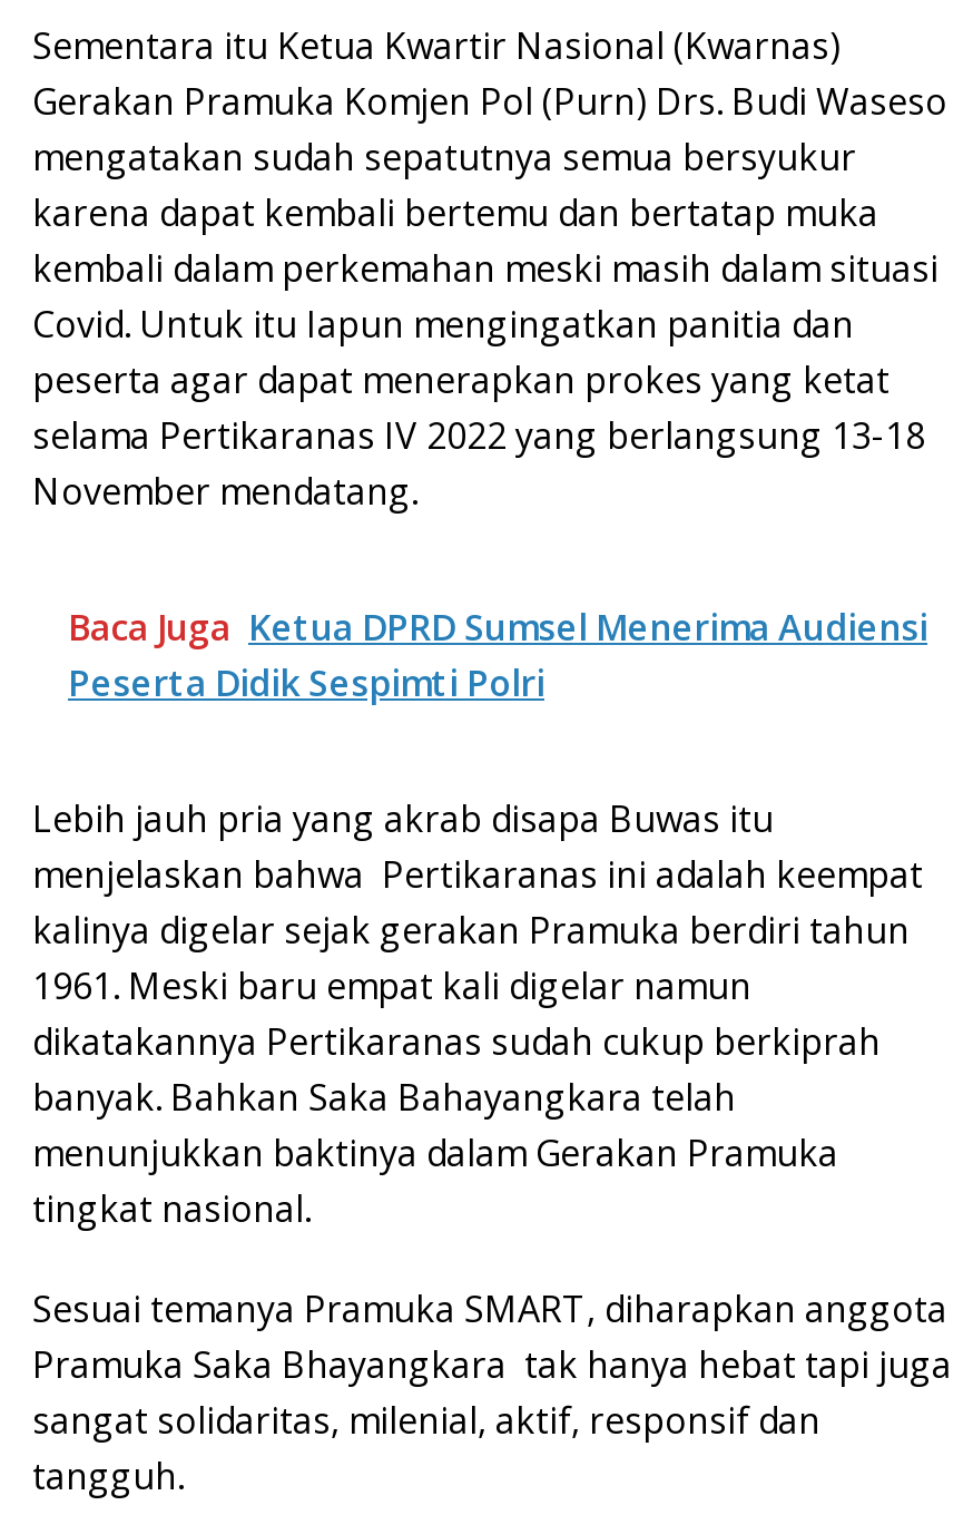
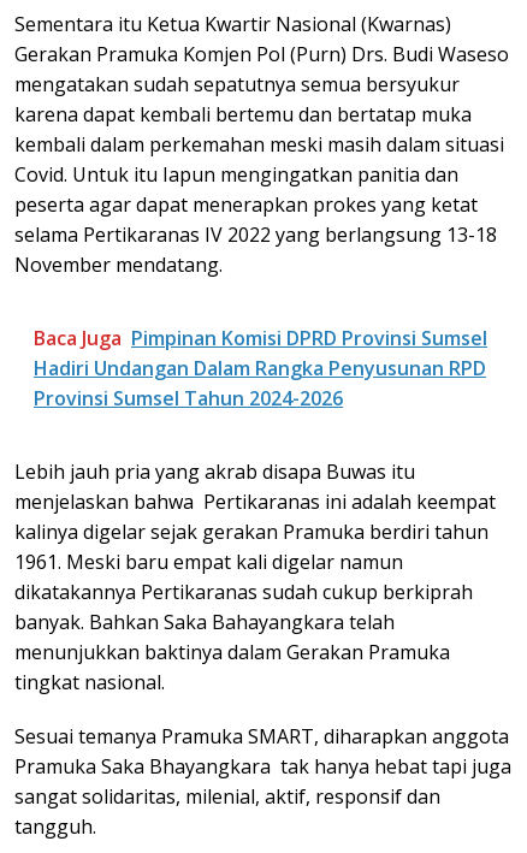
- Baca Juga Ketua DPRD Sumsel Menerima Audiensi
- Peserta Didik Sespimti Polri
+ Baca Juga Pimpinan Komisi DPRD Provinsi Sumsel
+ Hadiri Undangan Dalam Rangka Penyusunan RPD
+ Provinsi Sumsel Tahun 2024-2026
